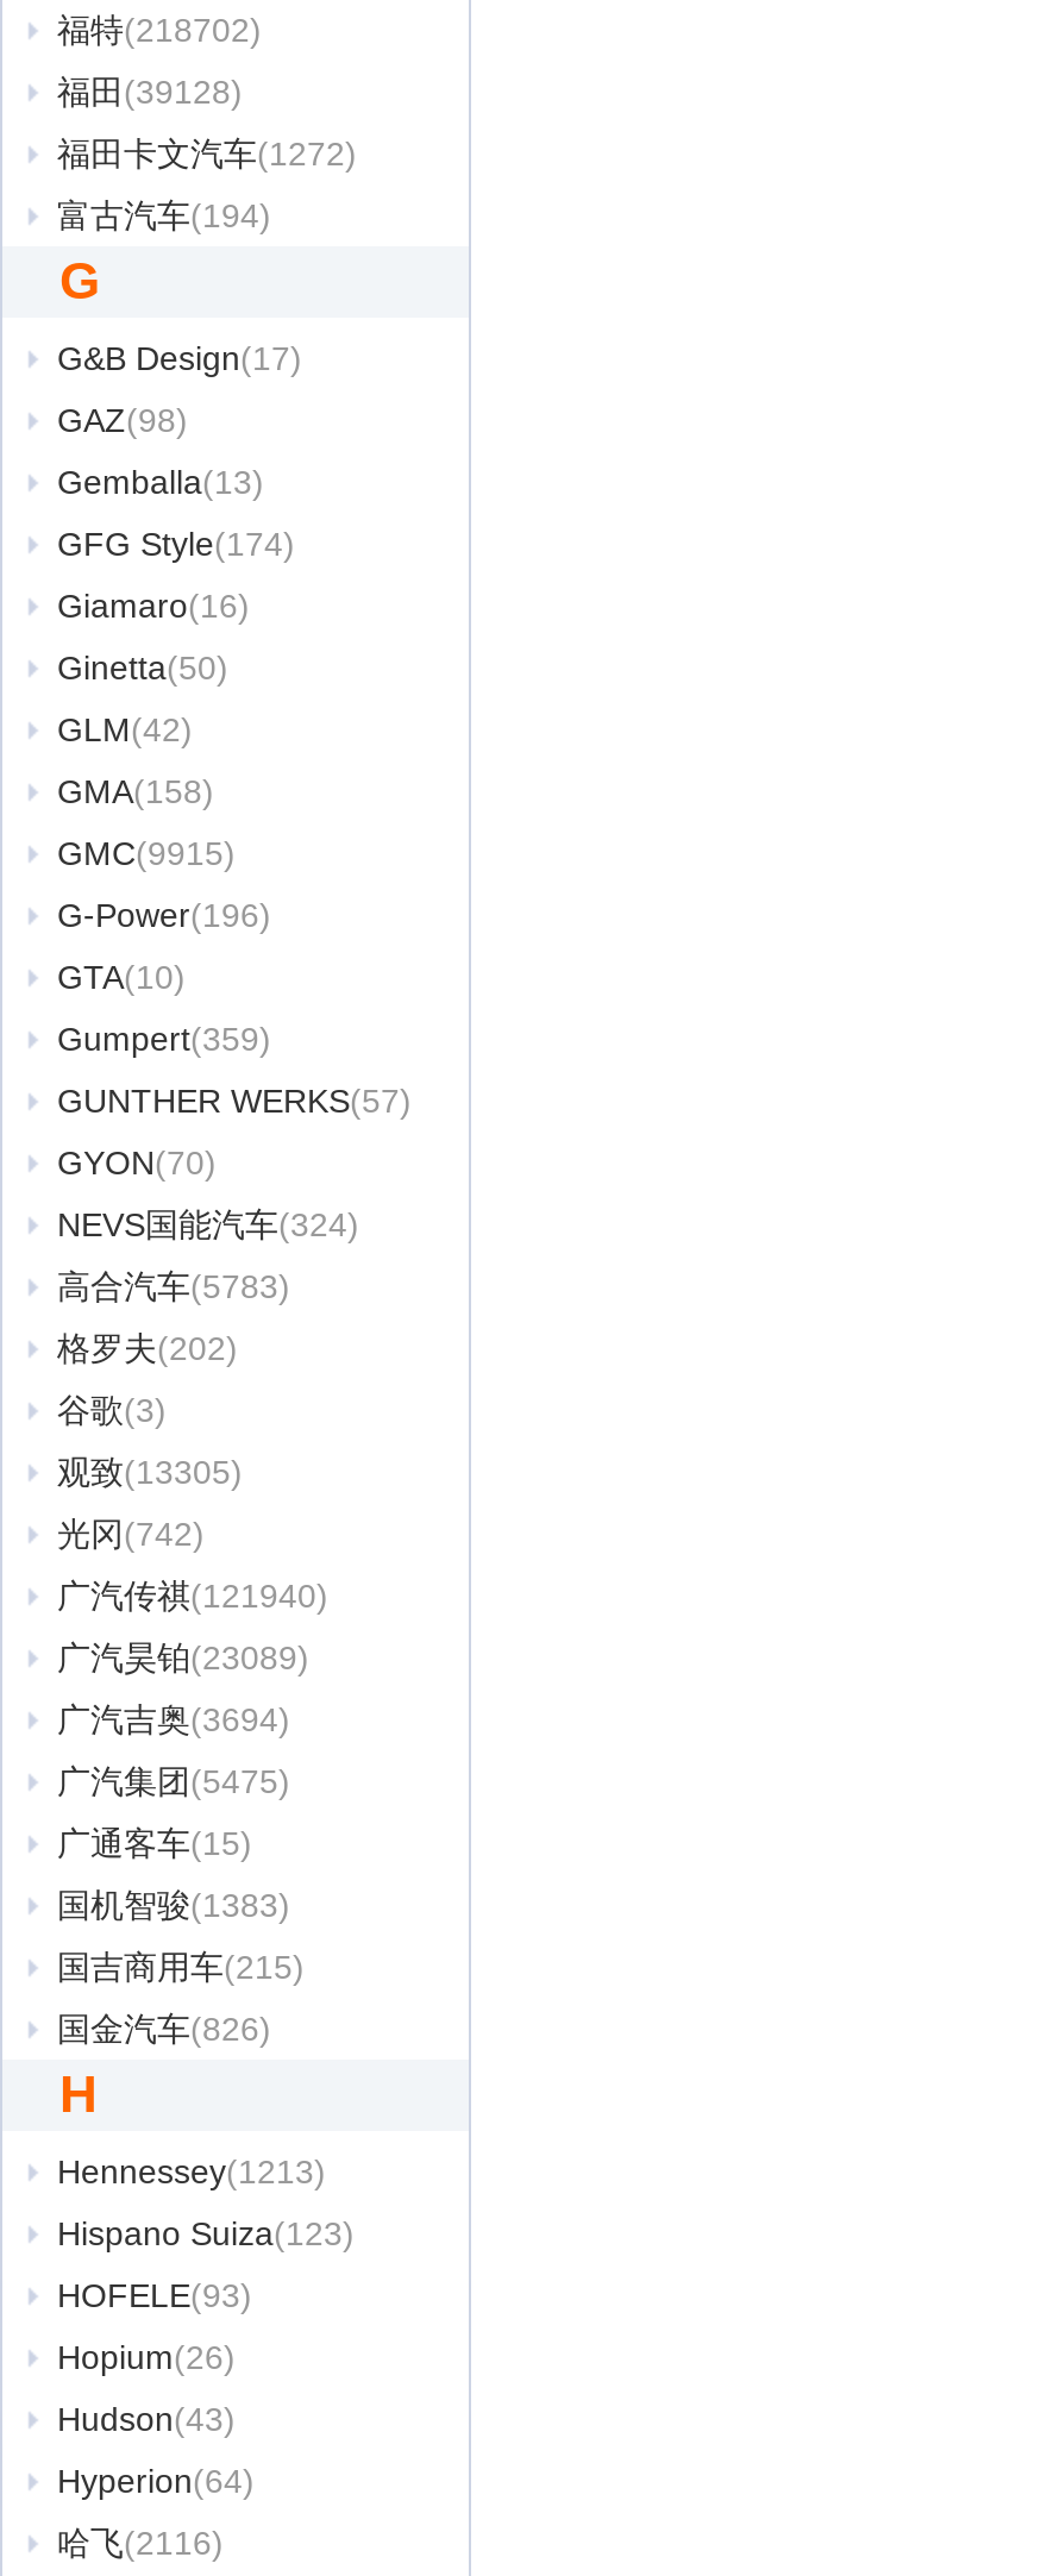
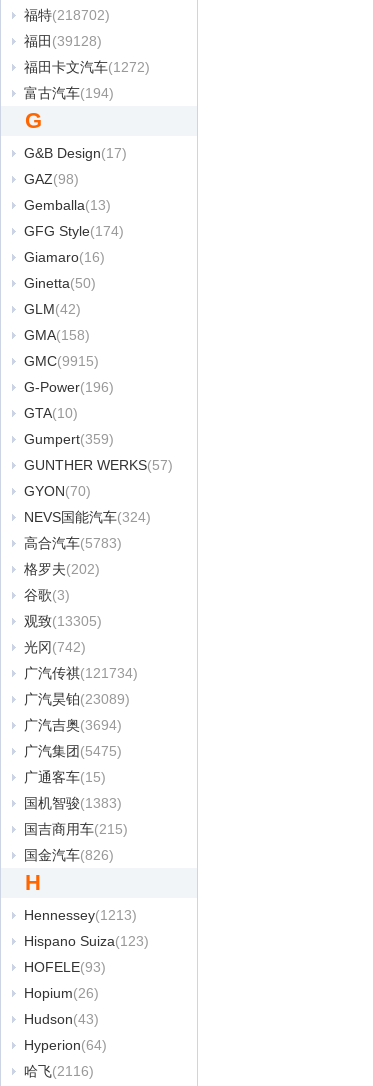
- 广汽传祺(121940)
+ 广汽传祺(121734)
